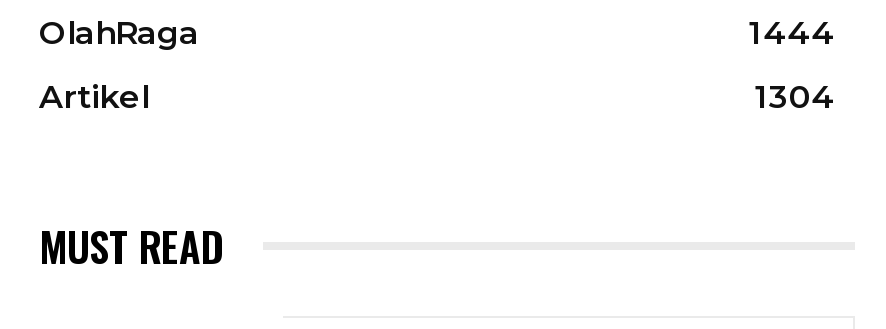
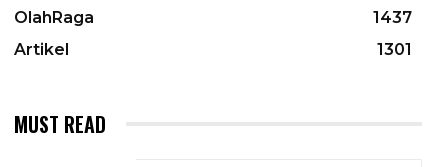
- 1444
+ 1437

- 1304
+ 1301
